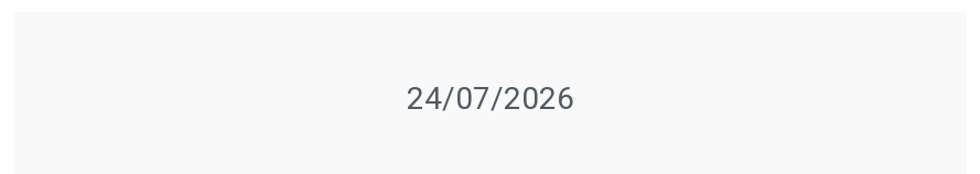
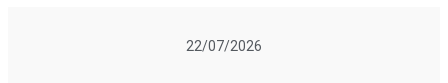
- 24/07/2026
+ 22/07/2026
